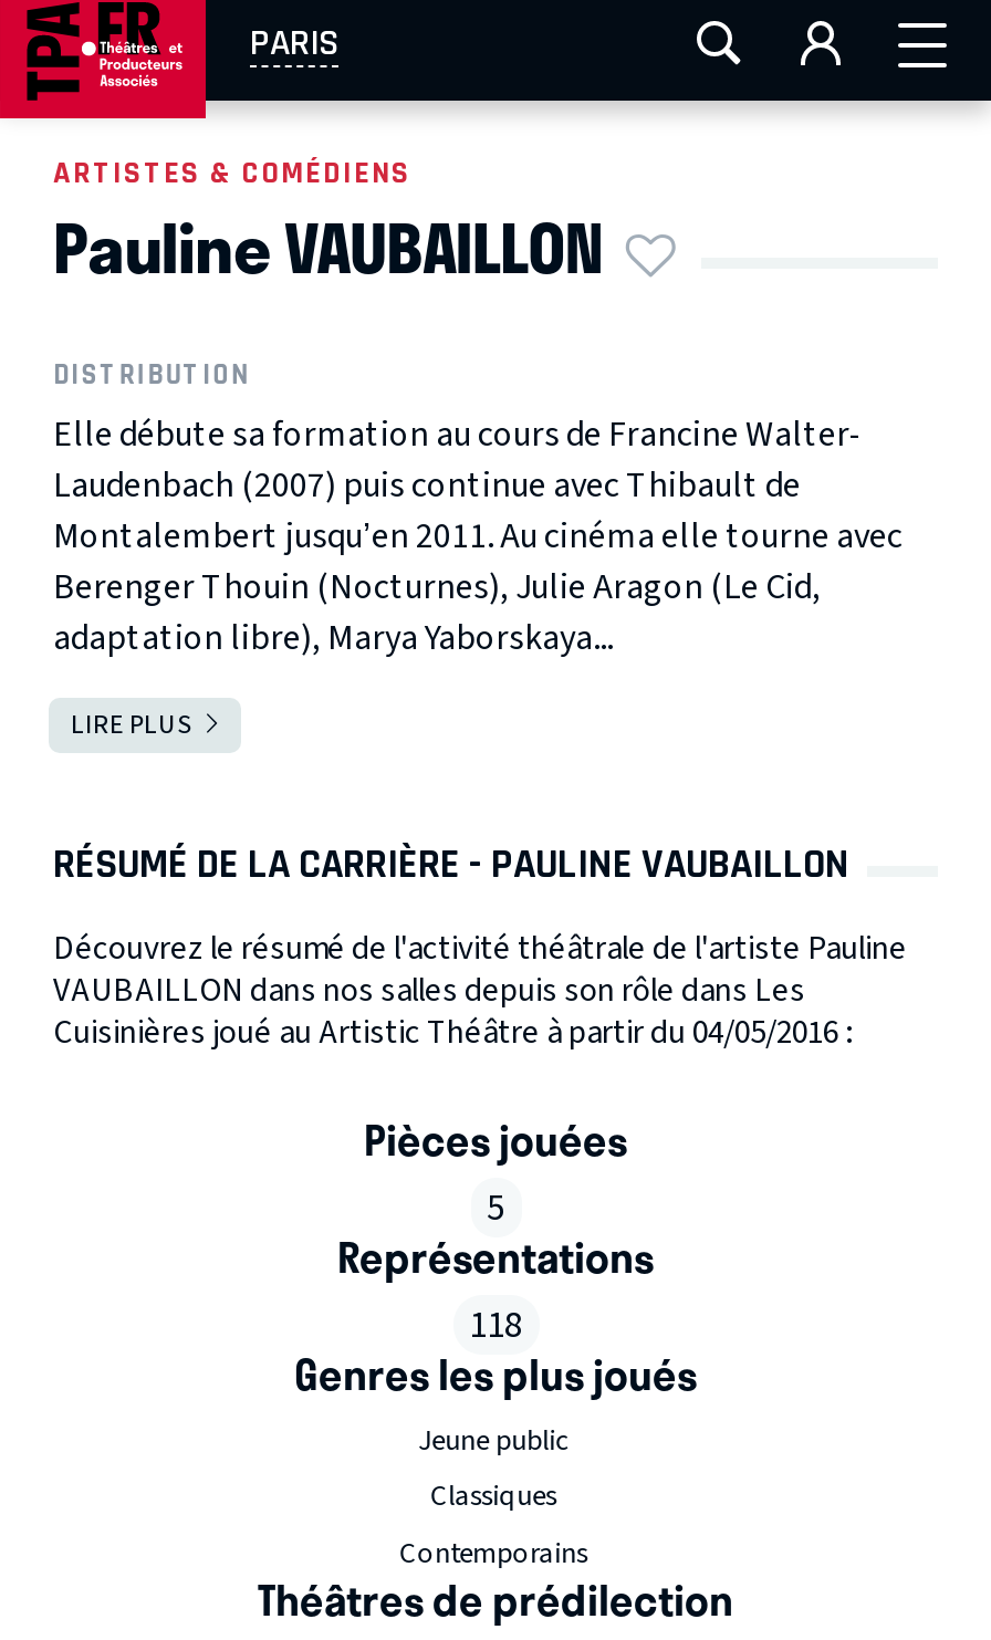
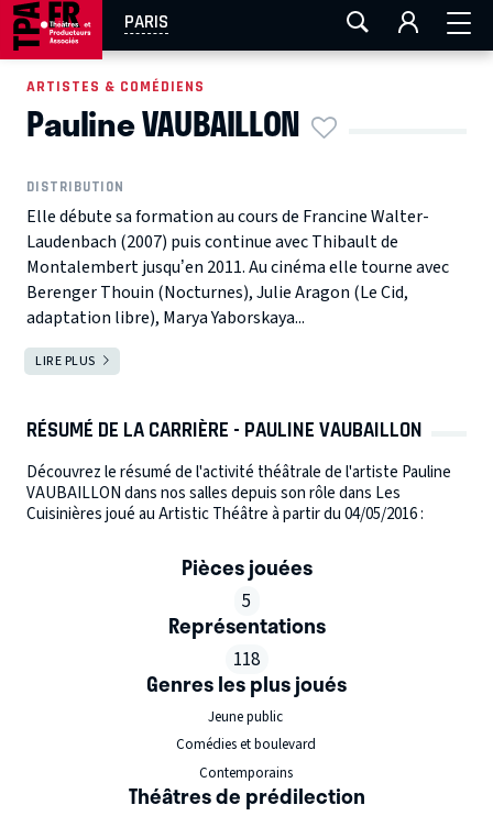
- Classiques
+ Comédies et boulevard
